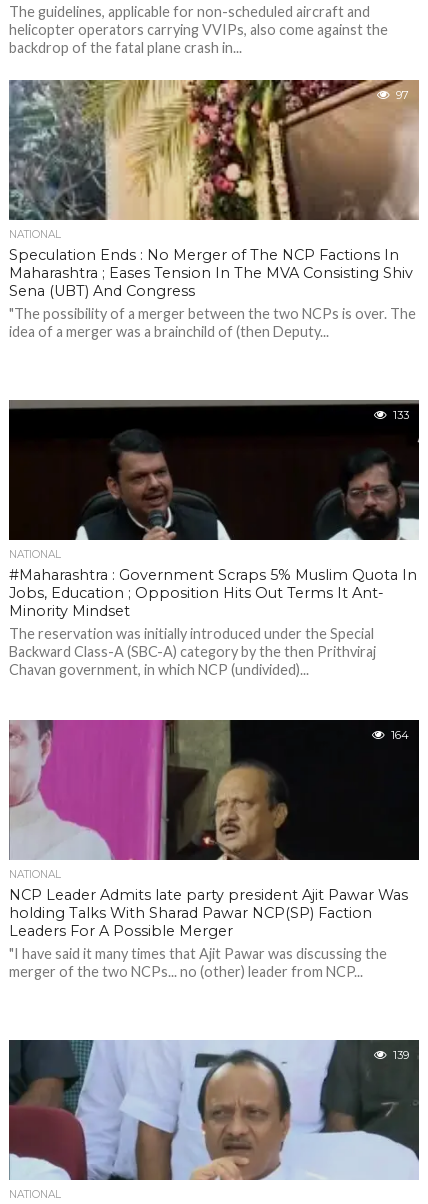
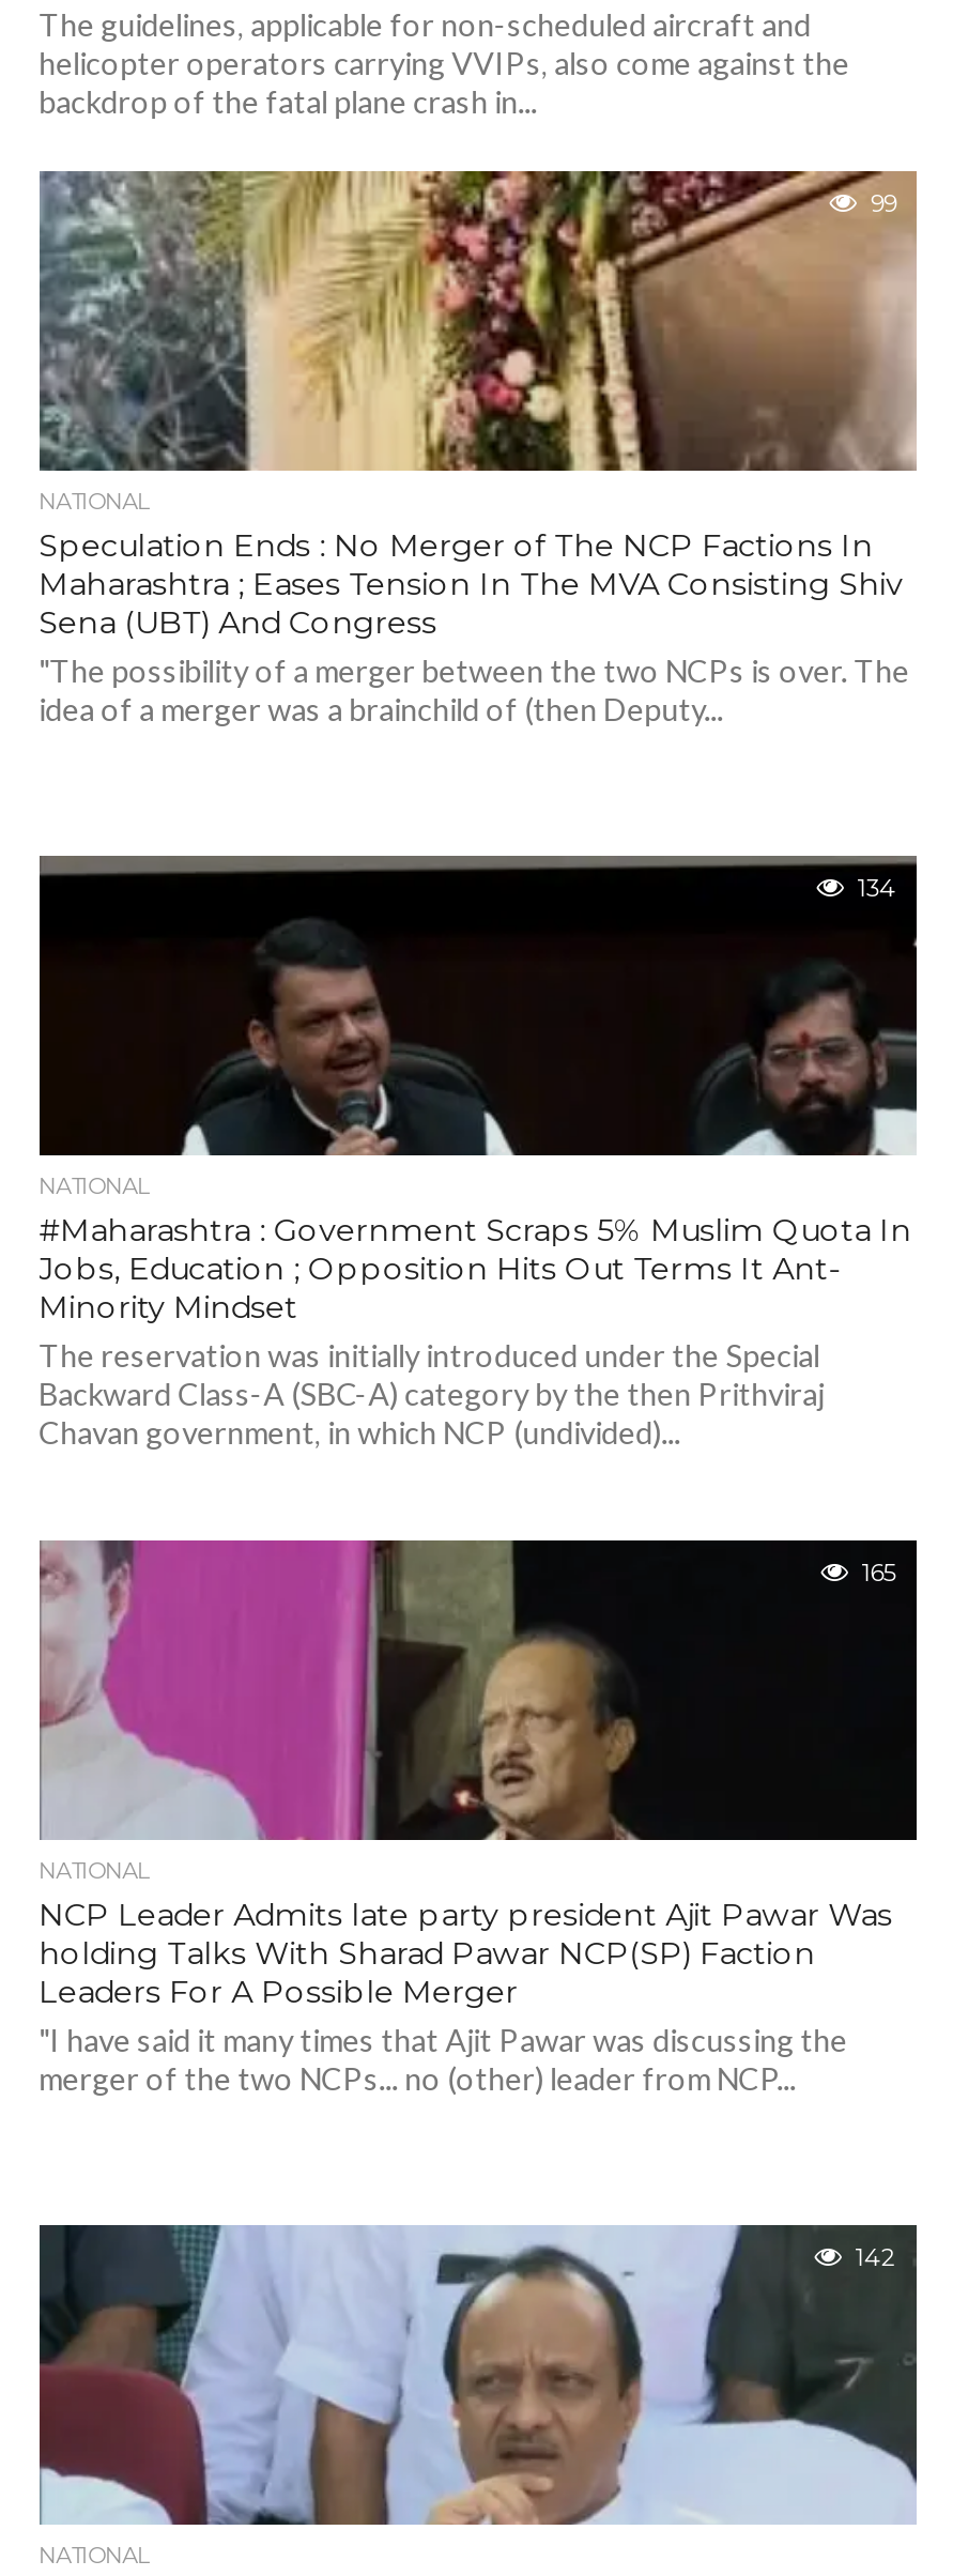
- 97
+ 99

- 133
+ 134

- 164
+ 165

- 139
+ 142
